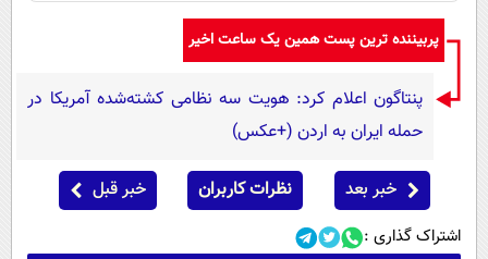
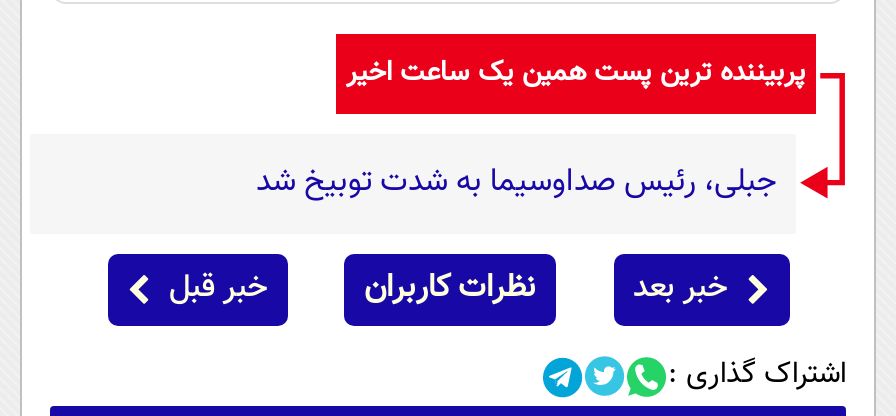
- پنتاگون اعلام کرد: هویت سه نظامی کشته‌شده آمریکا در
- حمله ایران به اردن (+عکس)
+ جبلی، رئیس صداوسیما به شدت توبیخ شد
